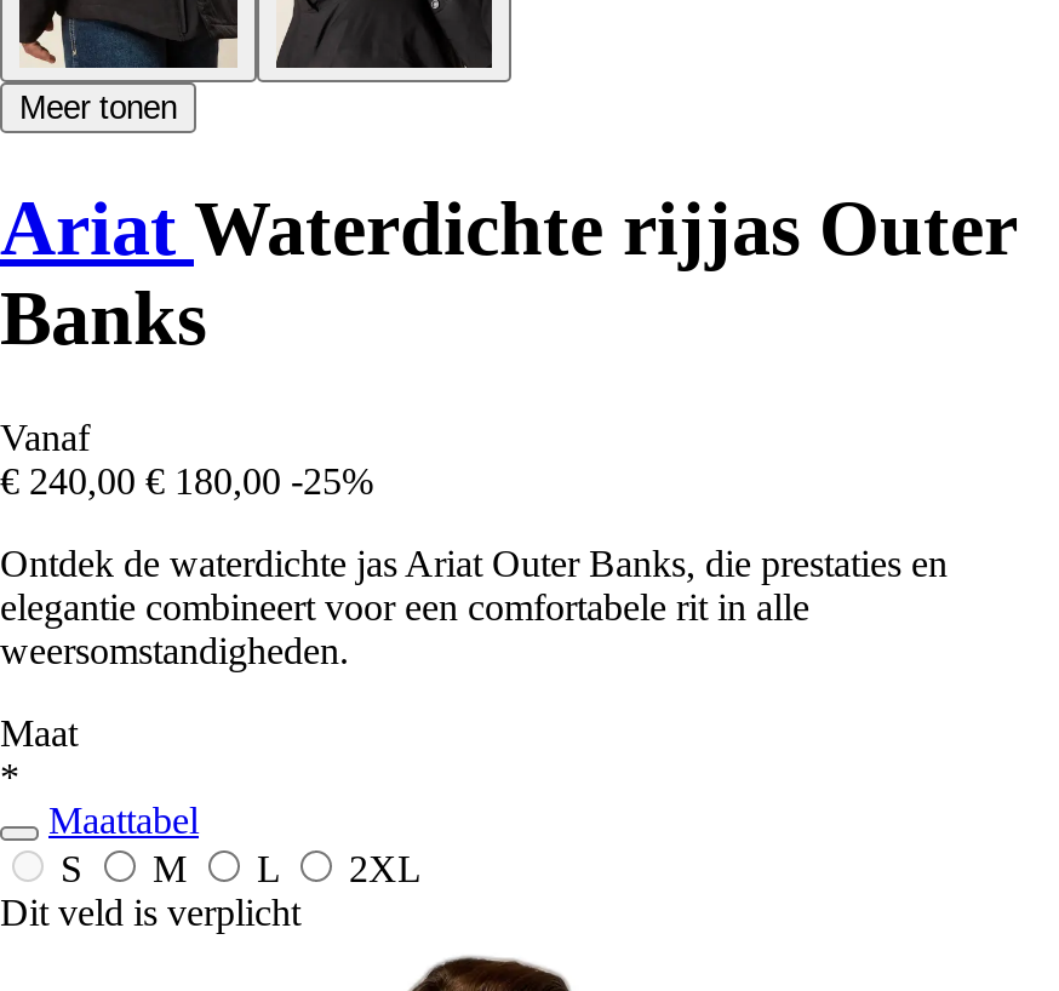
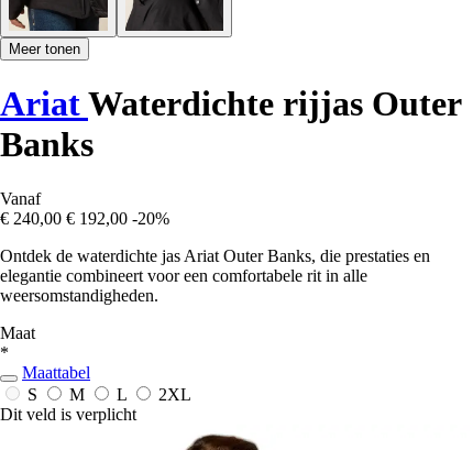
- € 240,00 € 180,00 -25%
+ € 240,00 € 192,00 -20%
